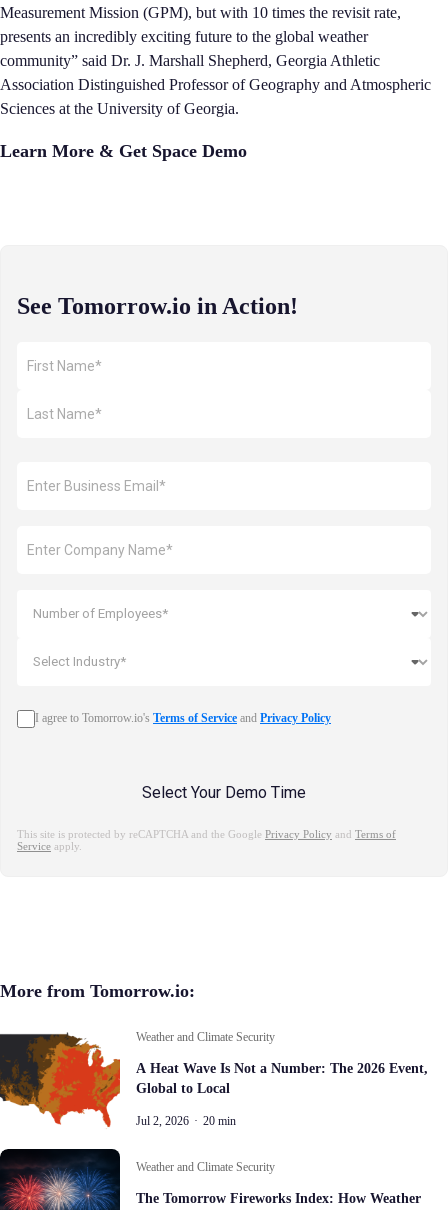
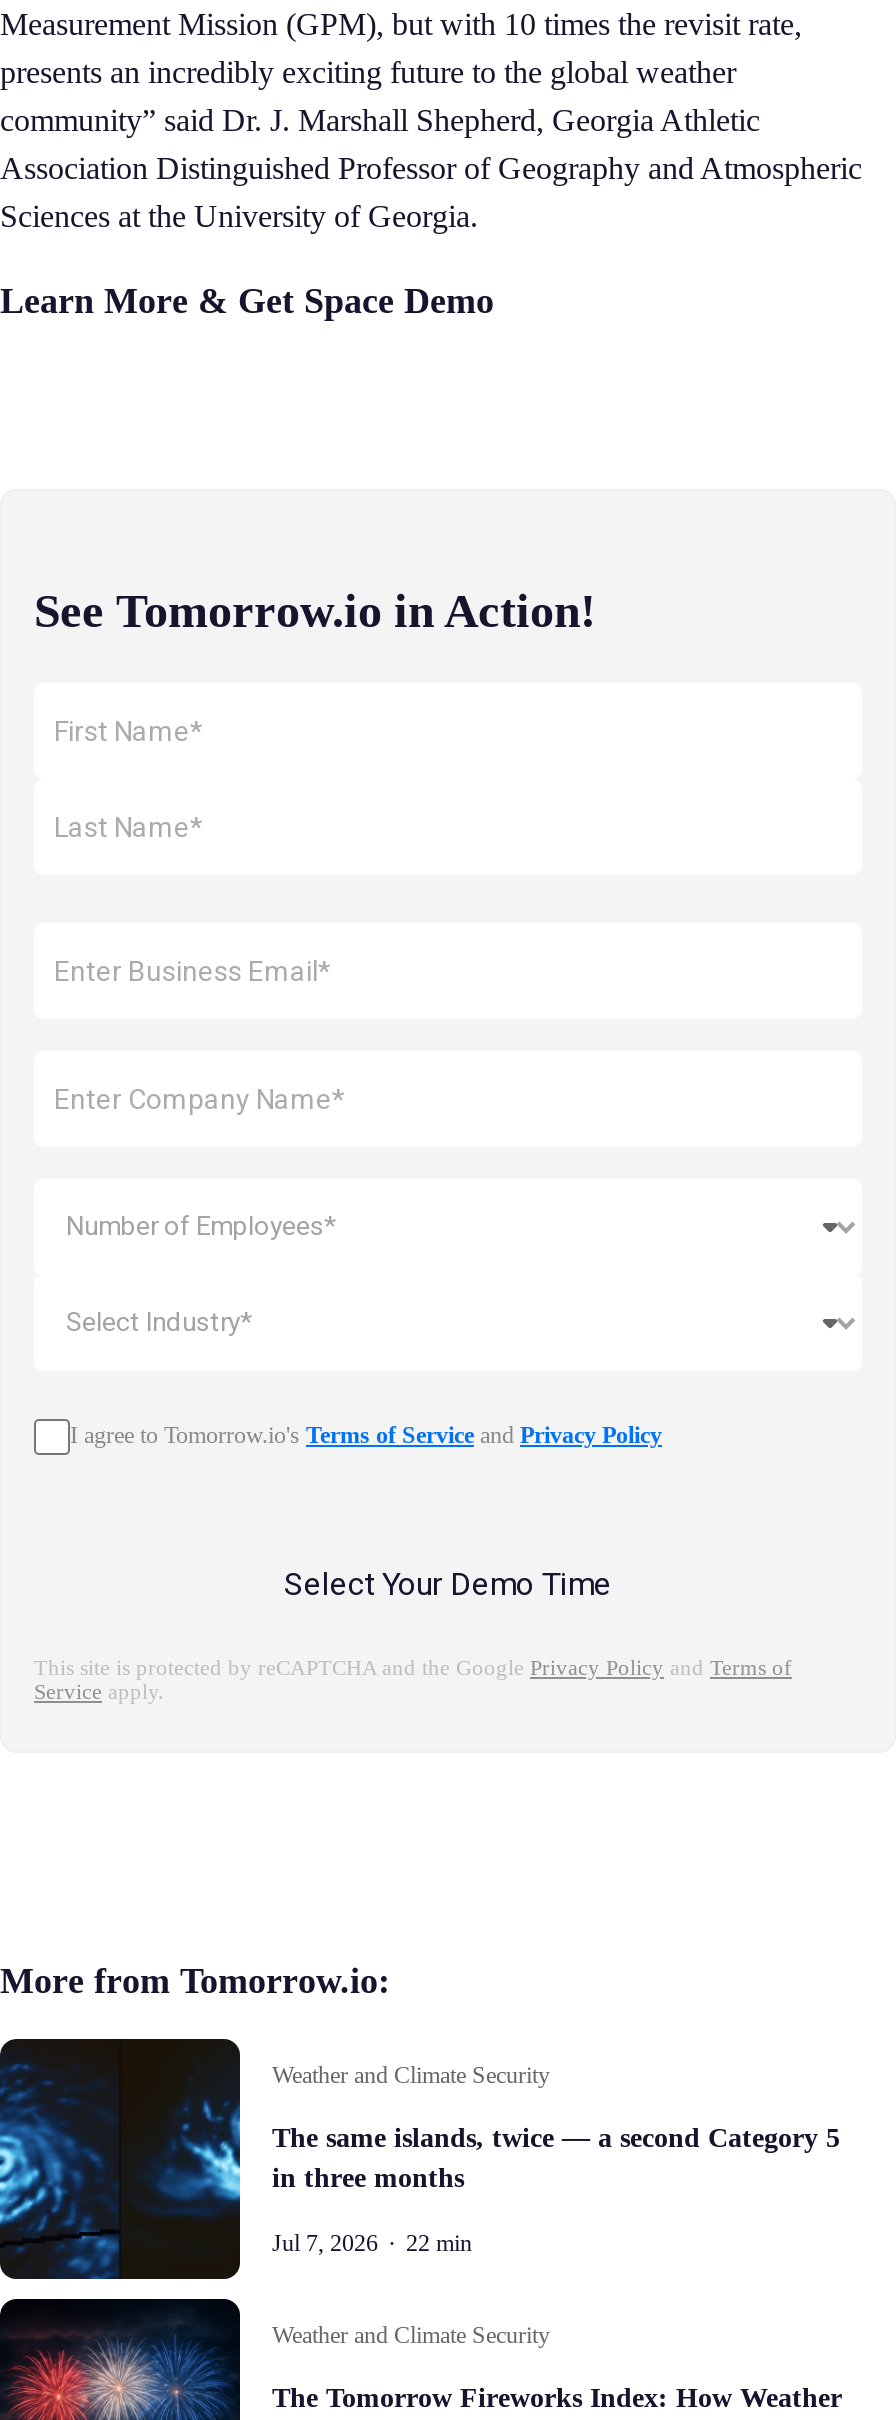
- [image]
- A Heat Wave Is Not a Number: The 2026 Event,
- Global to Local
+ [image]
+ The same islands, twice — a second Category 5
+ in three months

- Jul 2, 2026 · 20 min
+ Jul 7, 2026 · 22 min
